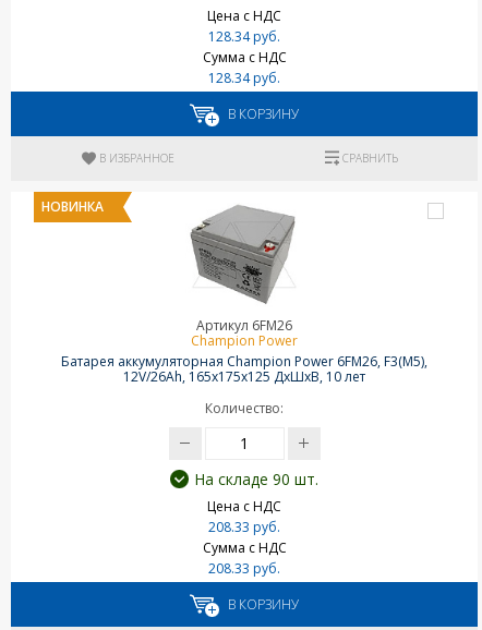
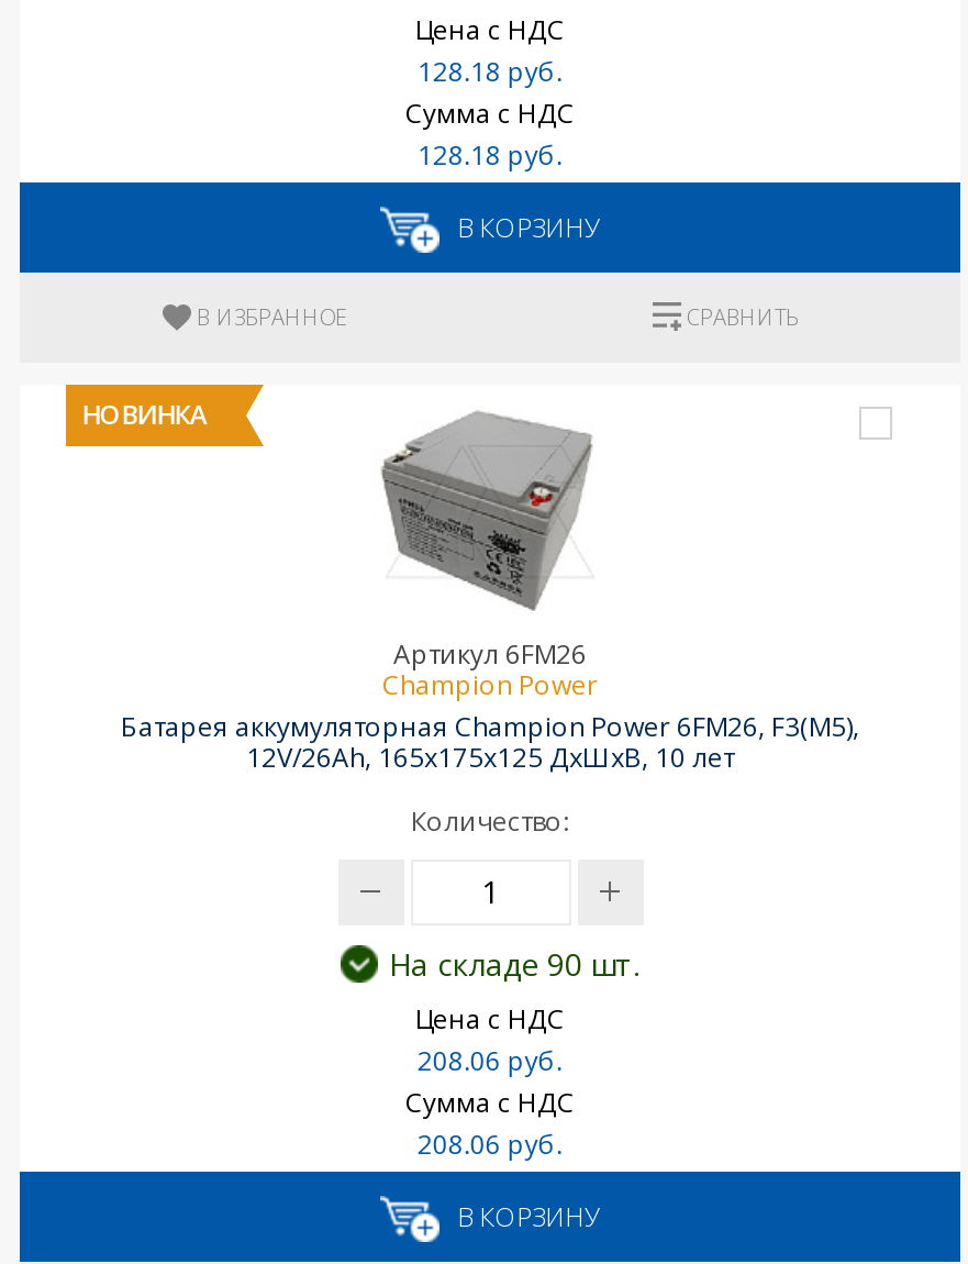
- 128.34 руб.
+ 128.18 руб.

- 128.34 руб.
+ 128.18 руб.

- 208.33 руб.
+ 208.06 руб.

- 208.33 руб.
+ 208.06 руб.
